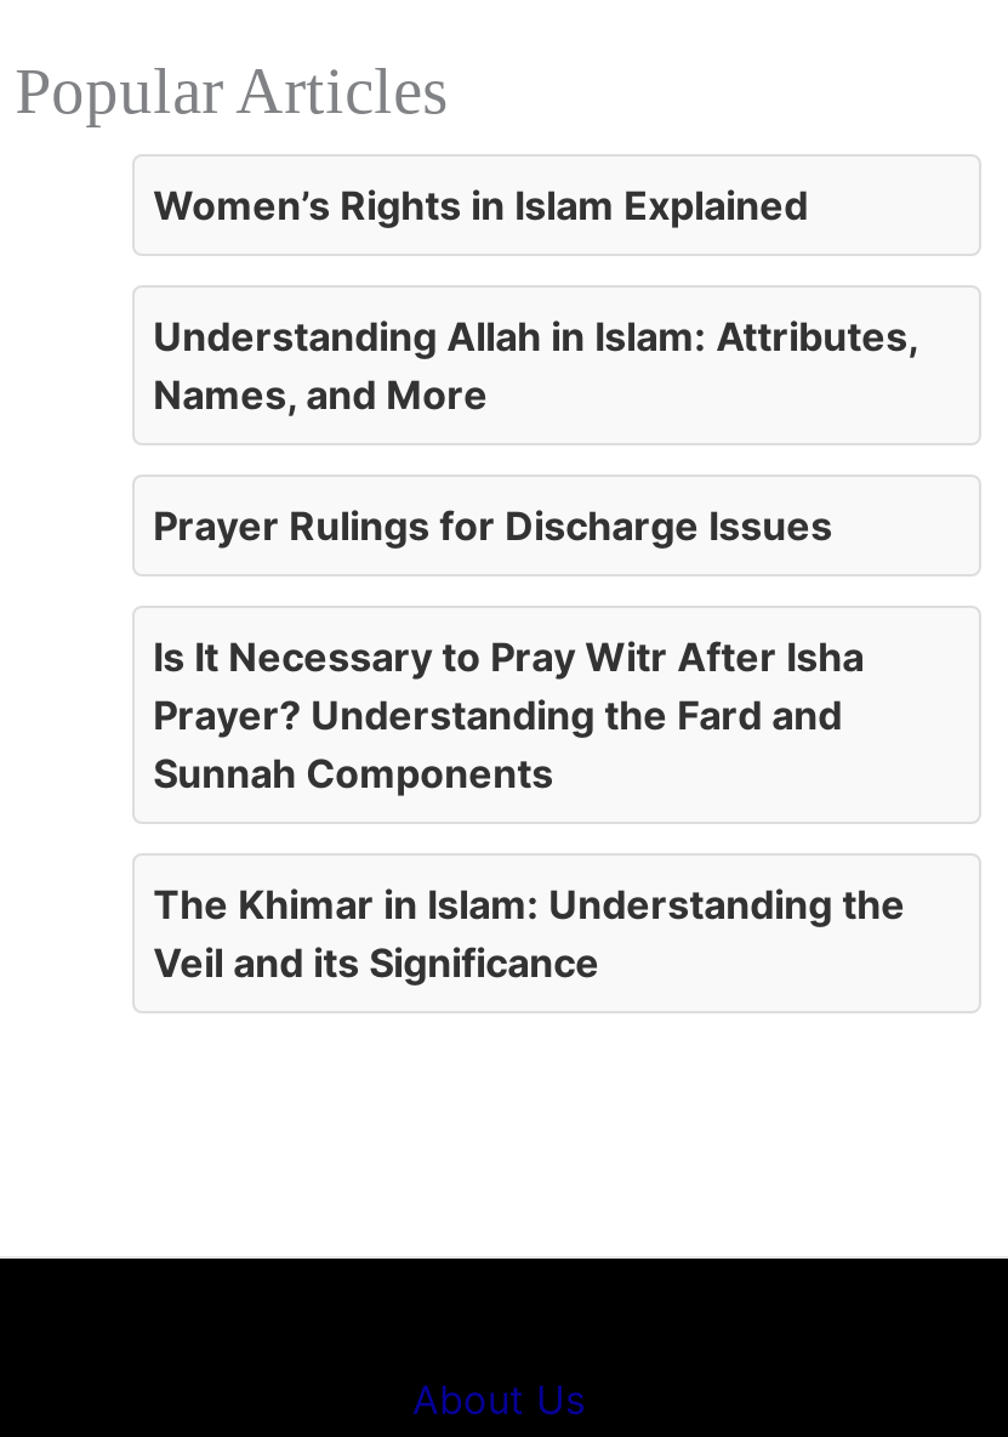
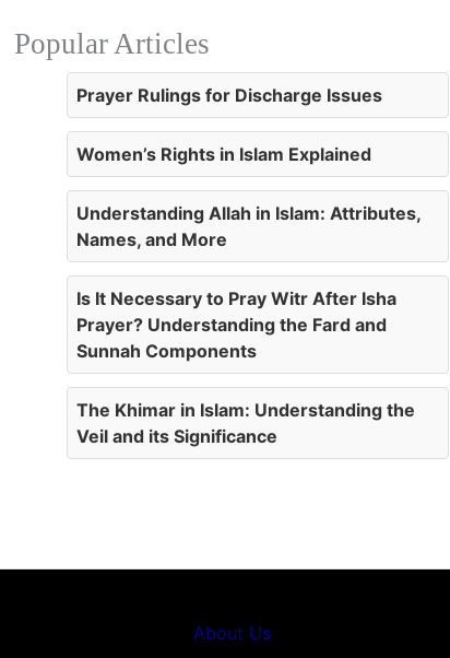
moved down: Women’s Rights in Islam Explained | Understanding Allah in Islam: Attributes, | Names, and More

moved up: Prayer Rulings for Discharge Issues
